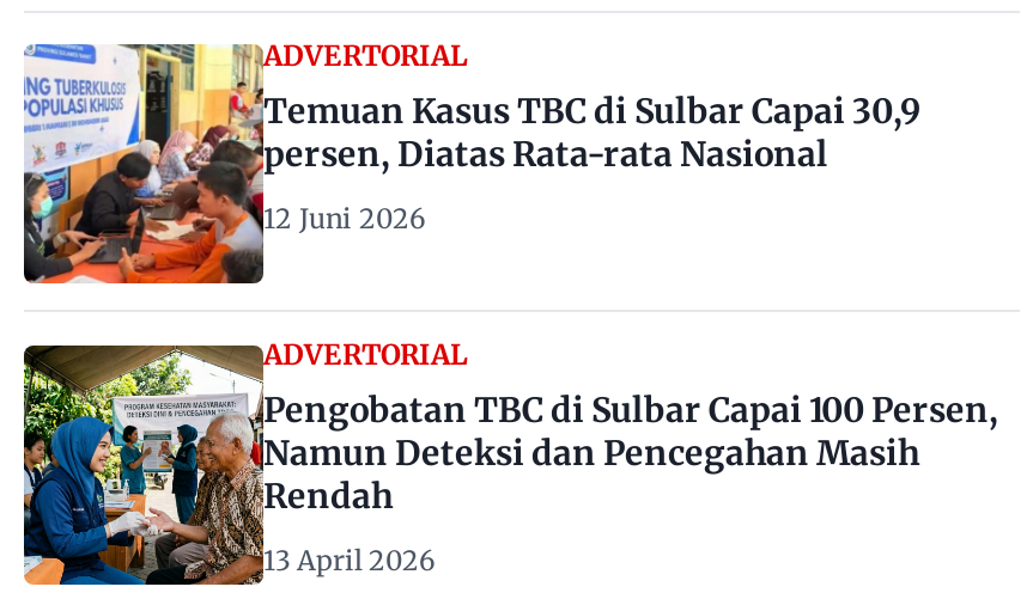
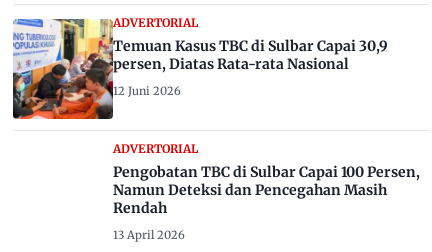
- [image]
